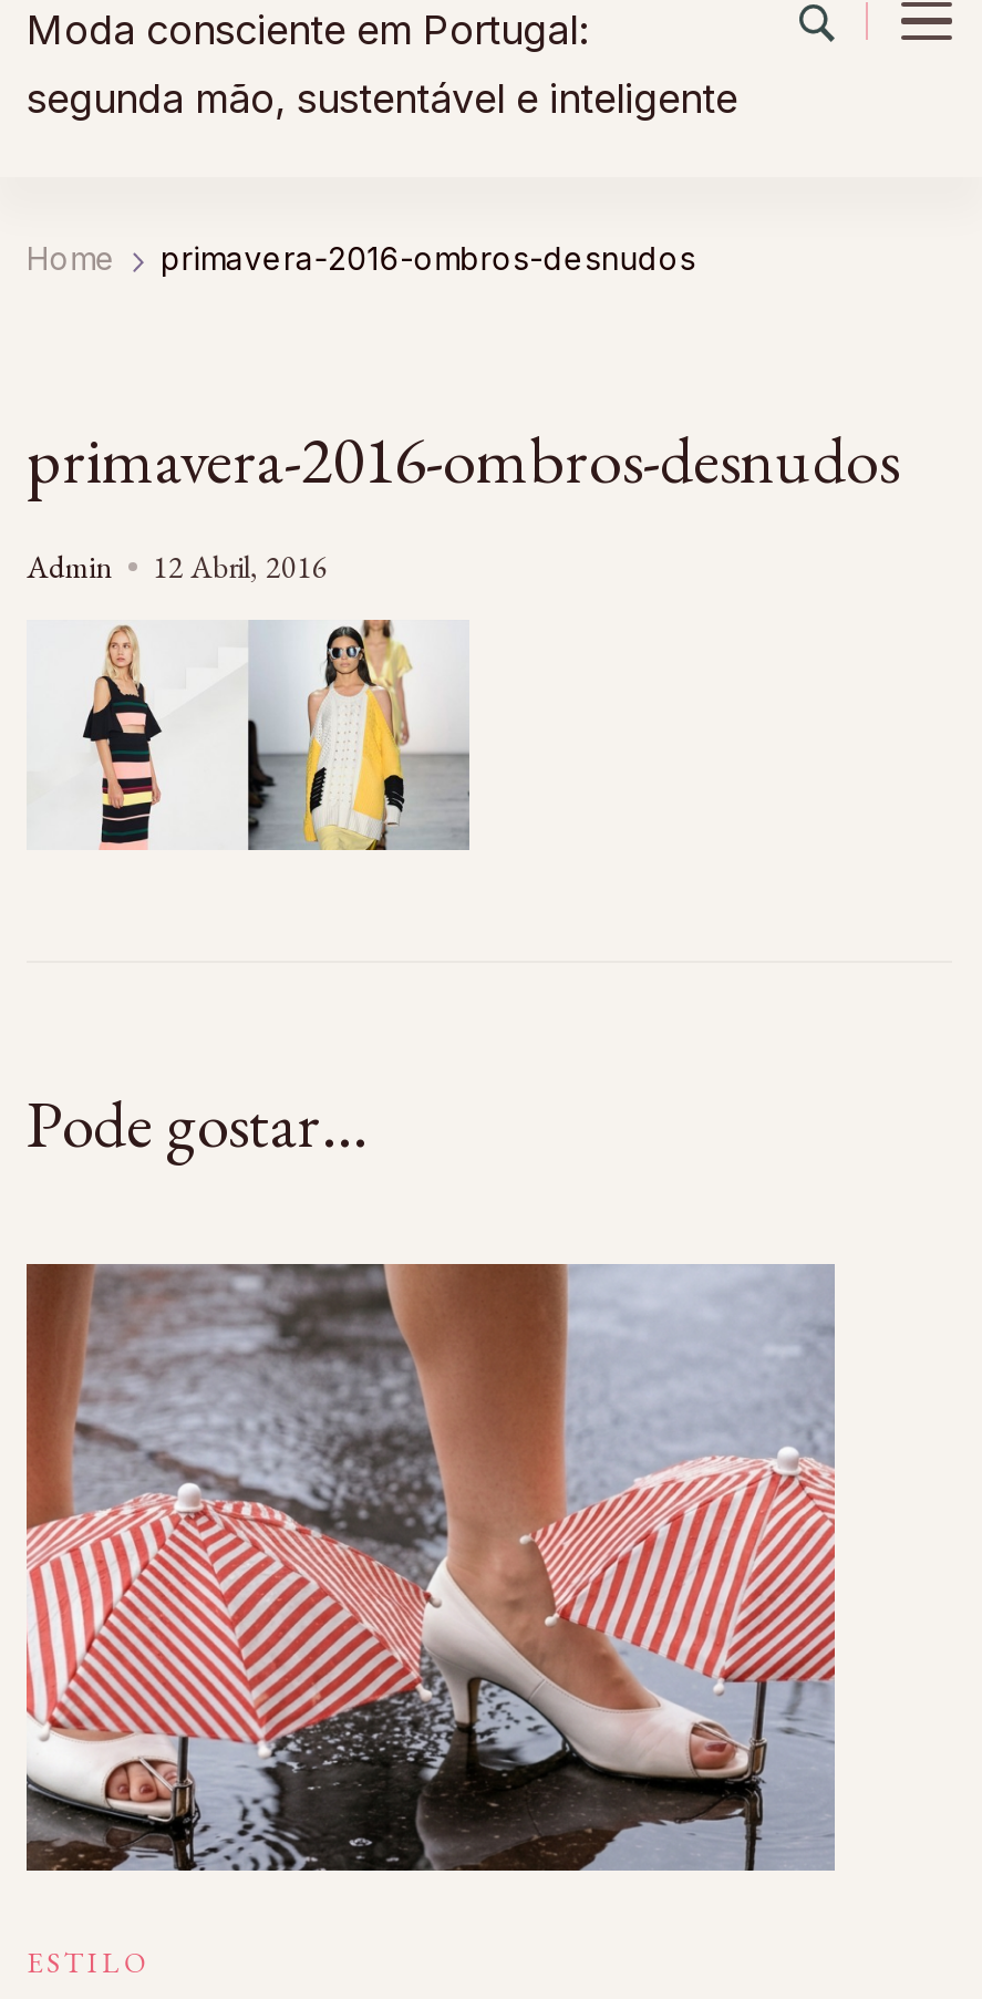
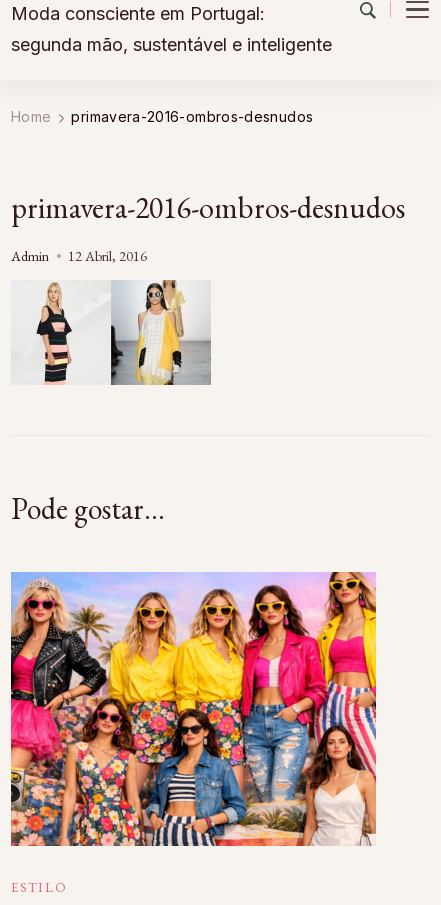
- [image]
+ [image]
